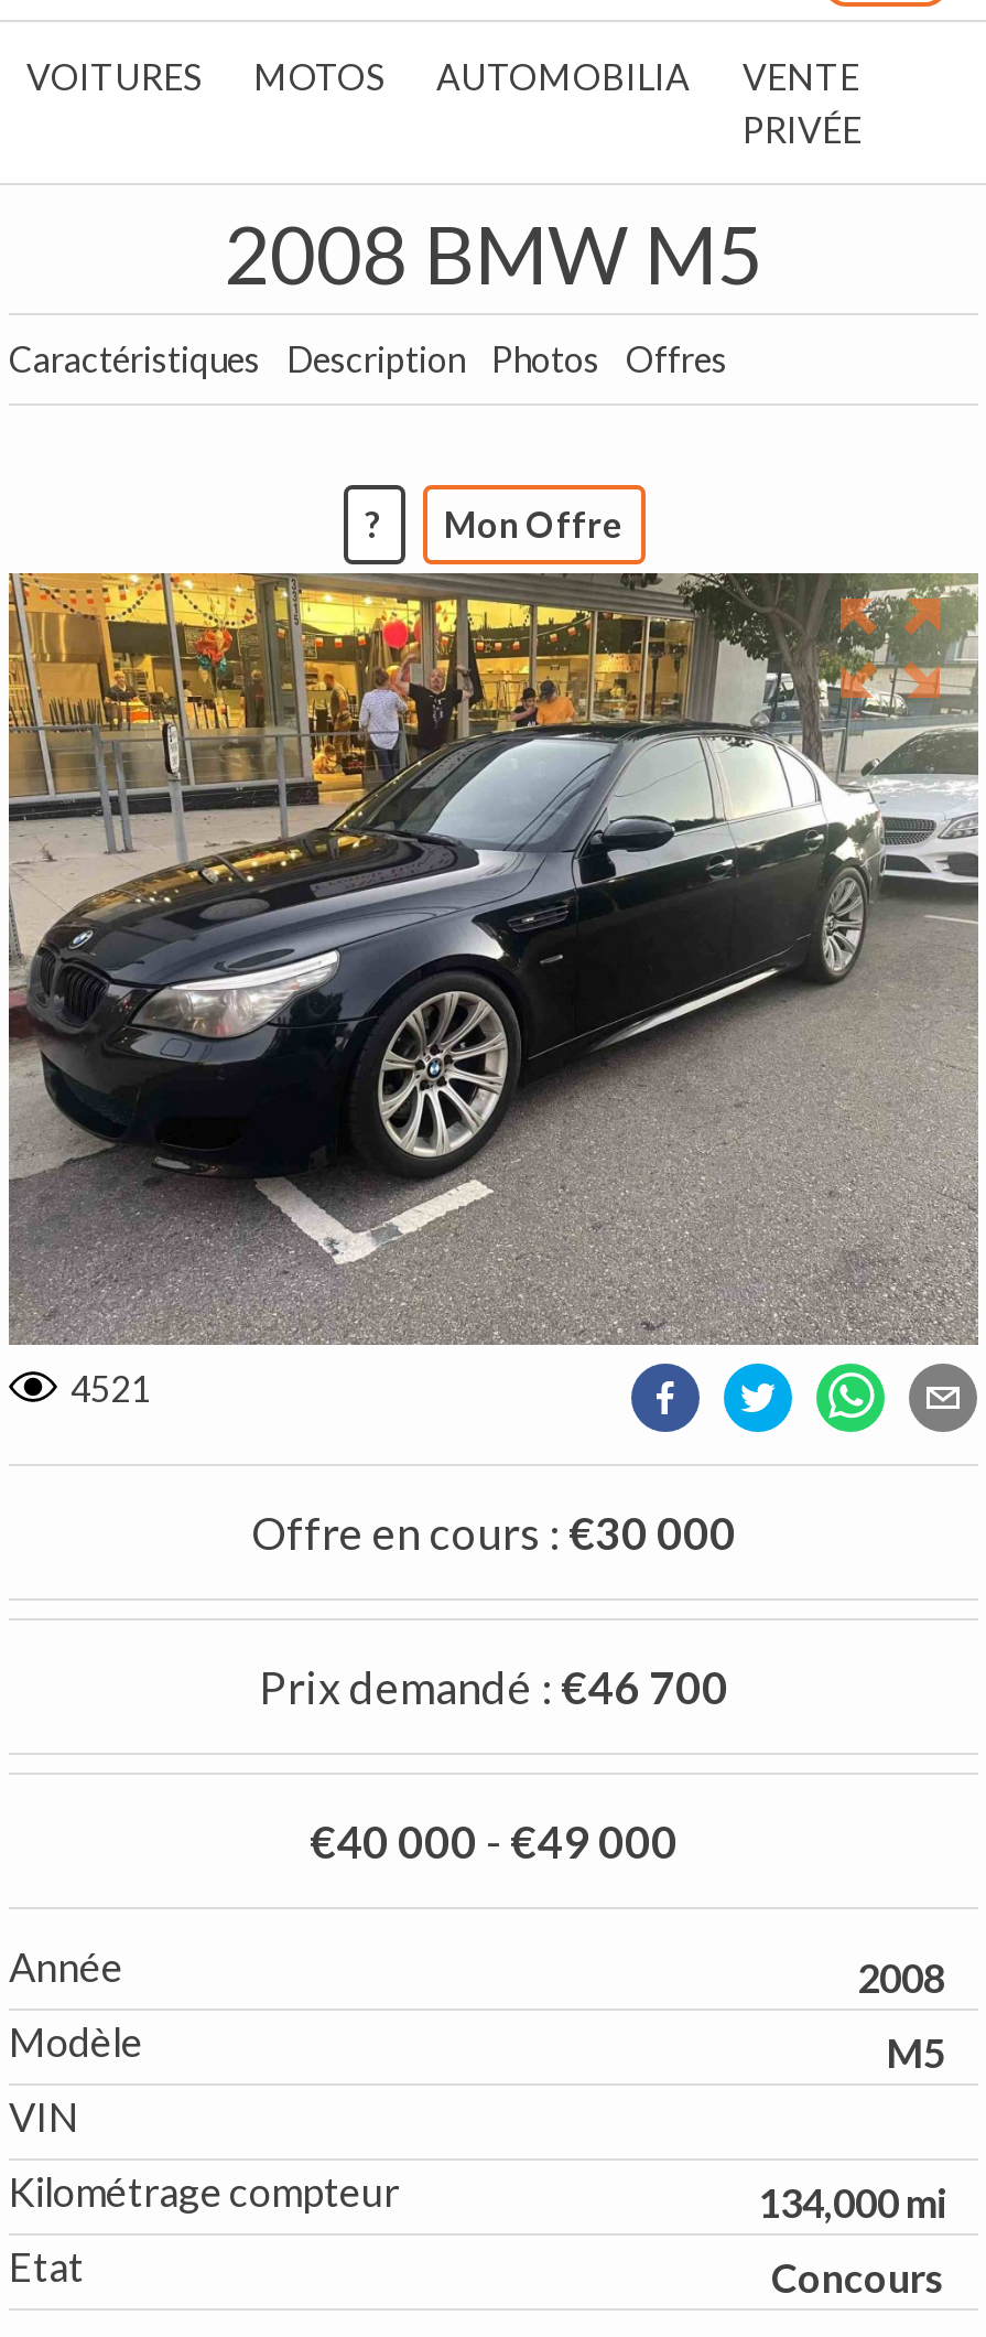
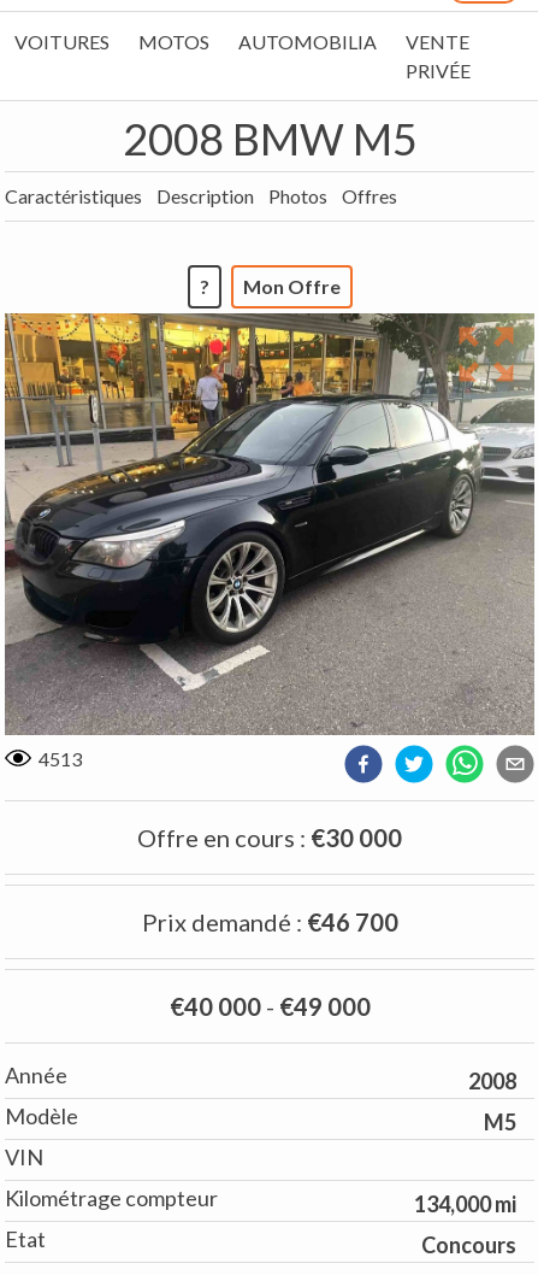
- 4521
+ 4513
